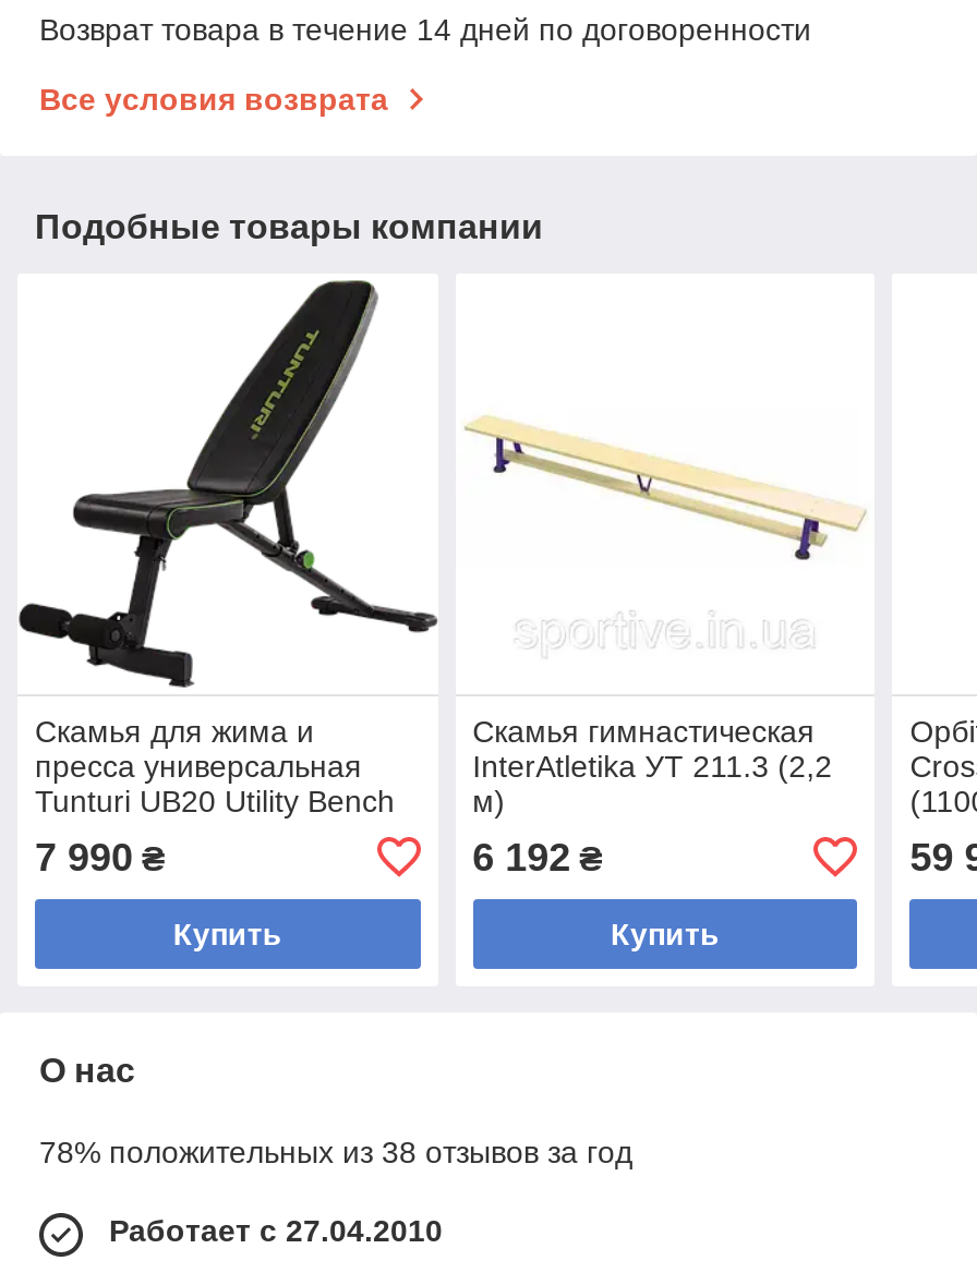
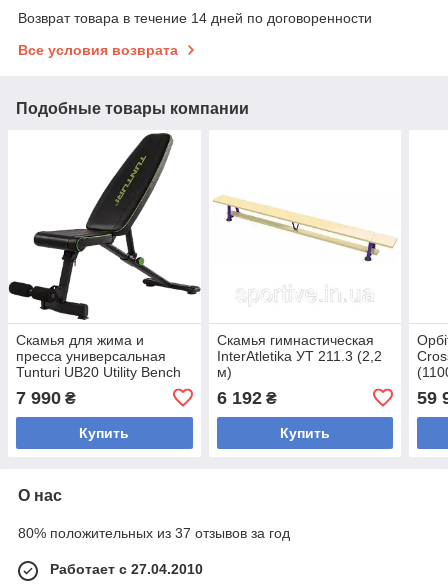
- 78% положительных из 38 отзывов за год
+ 80% положительных из 37 отзывов за год
